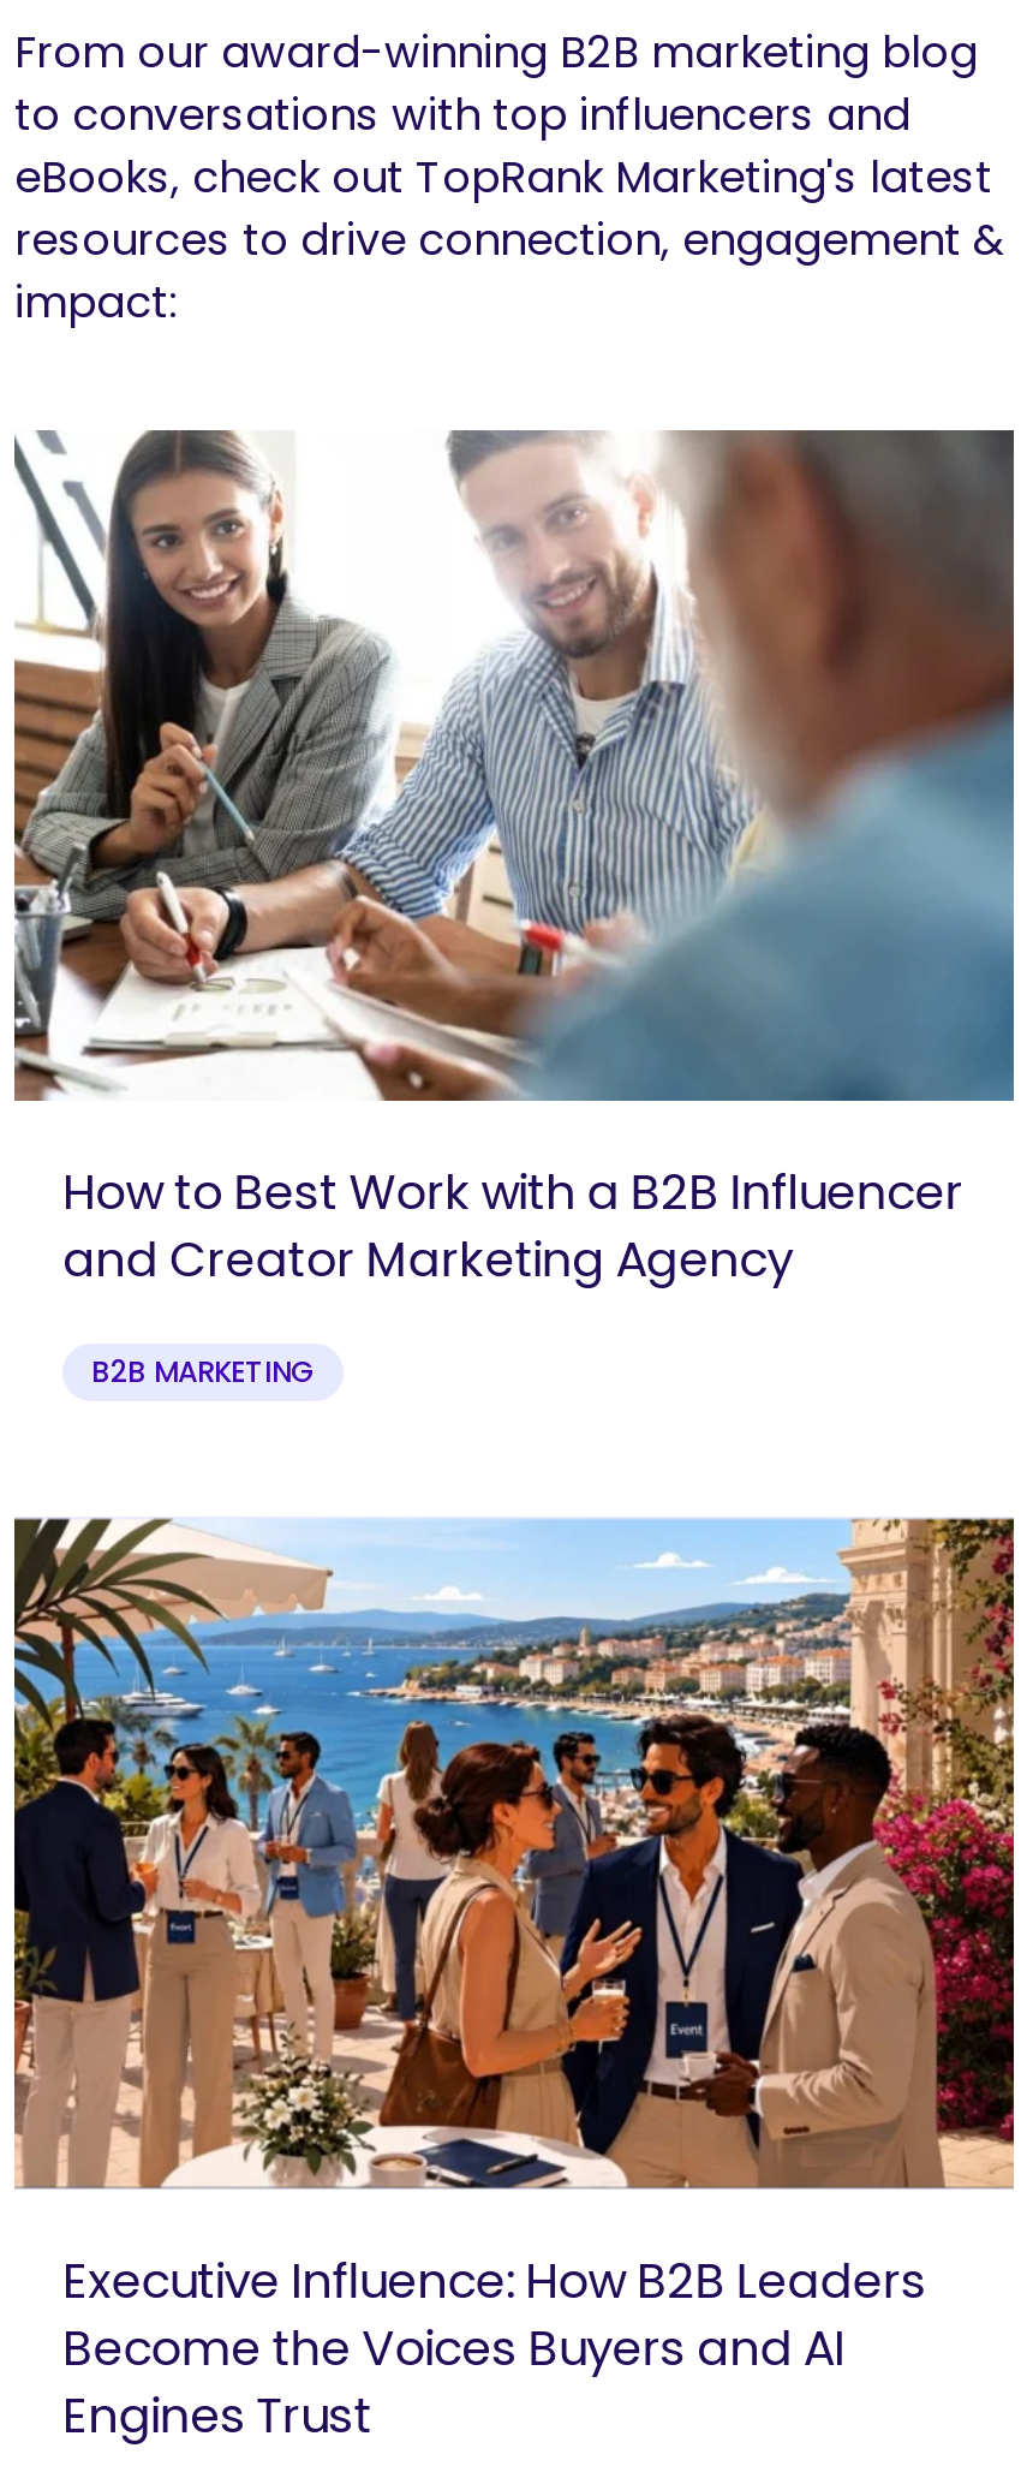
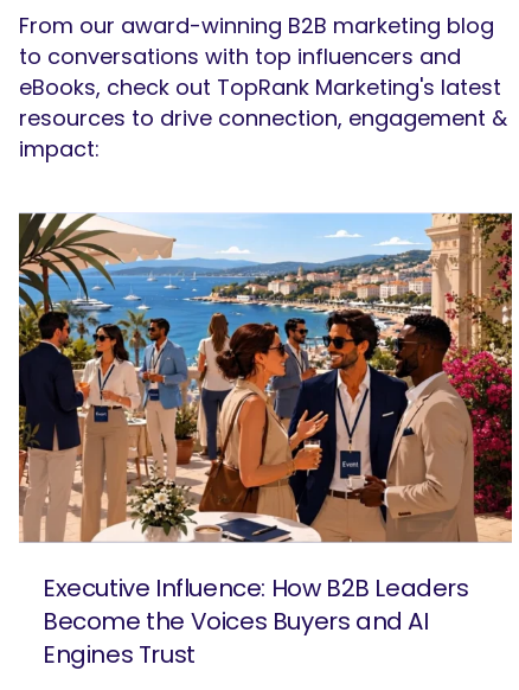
- [image]
- How to Best Work with a B2B Influencer
- and Creator Marketing Agency
- B2B MARKETING
